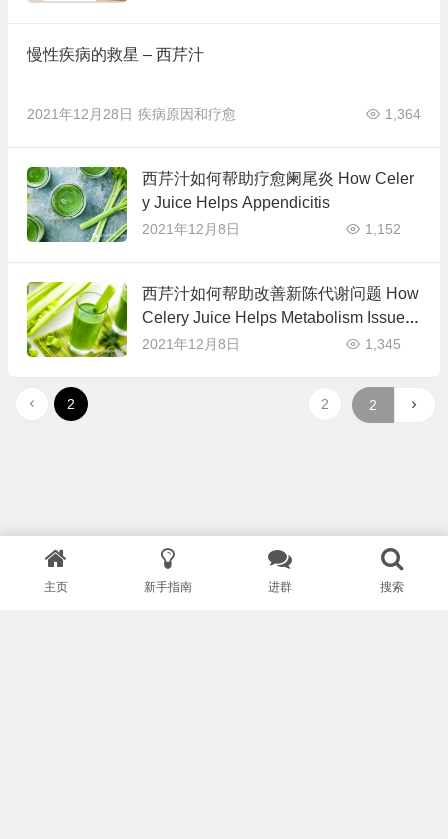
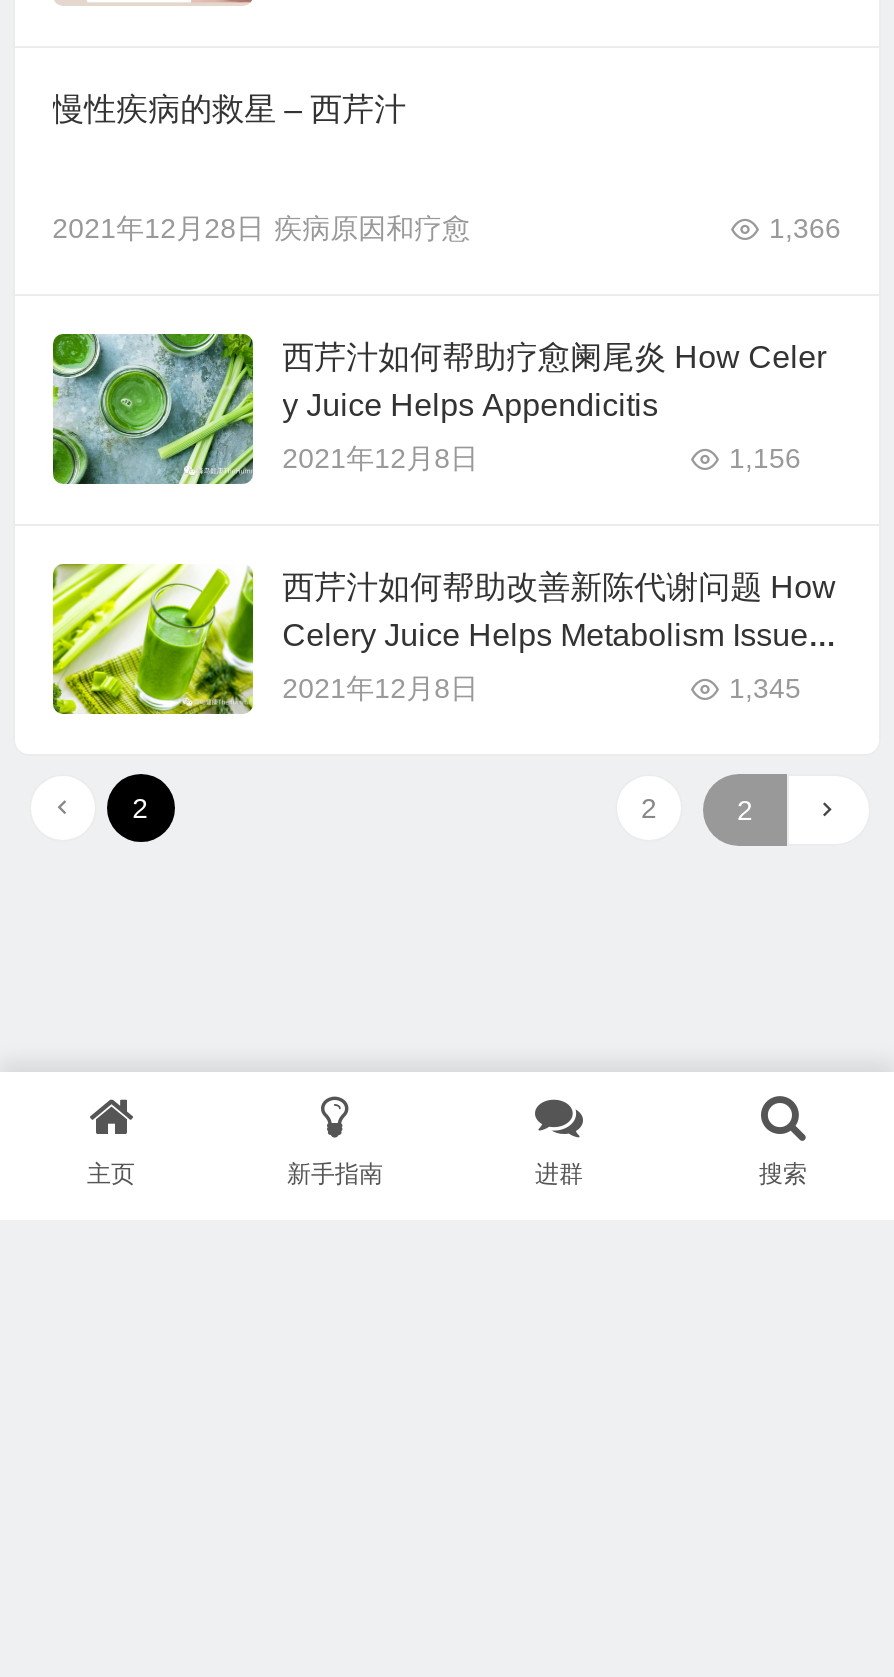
- 1,364
+ 1,366

- 1,152
+ 1,156
